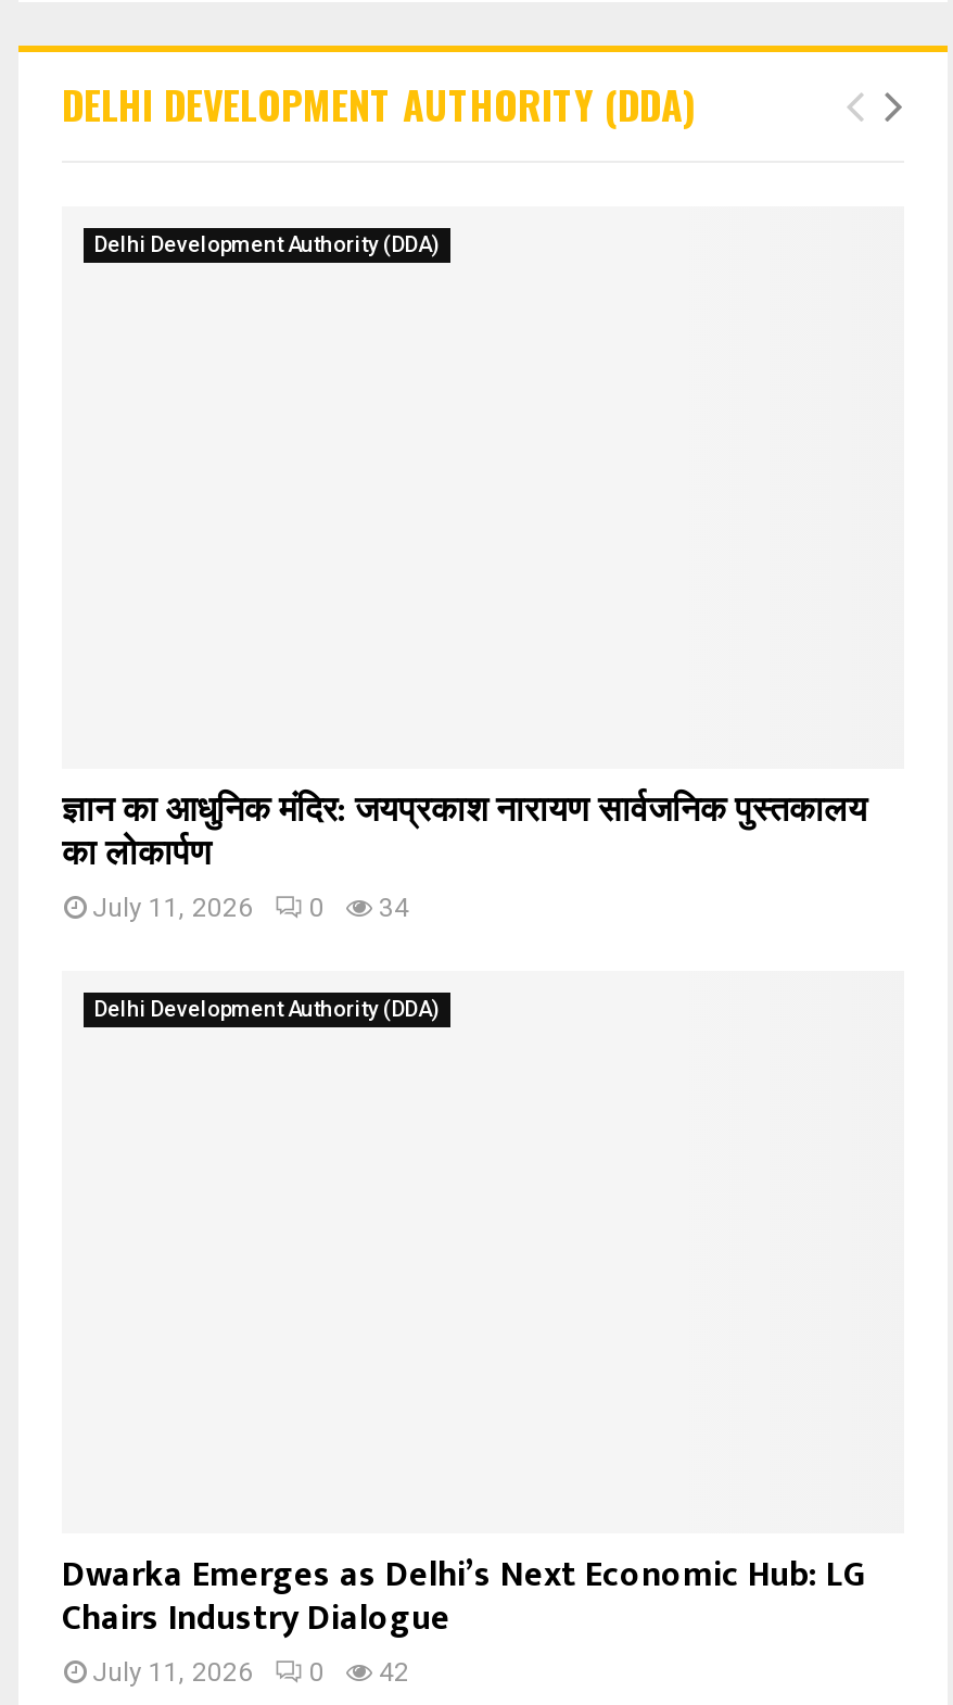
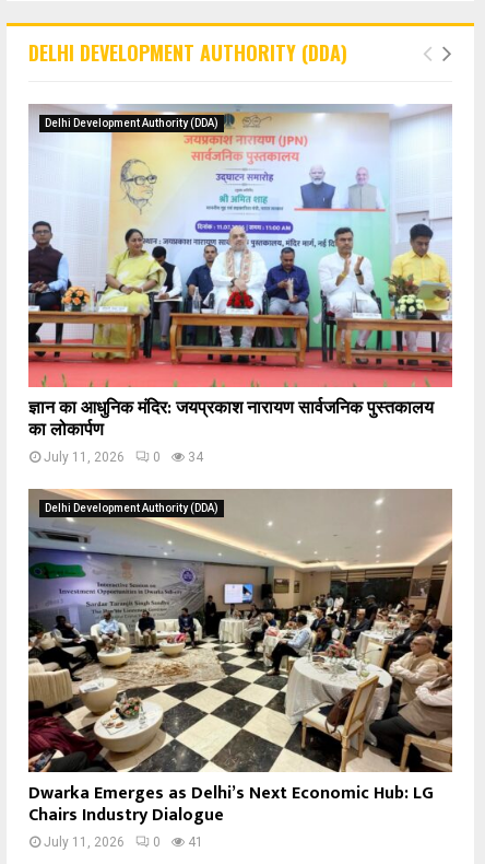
+ [image]

+ [image]

- July 11, 2026 0 42
+ July 11, 2026 0 41
